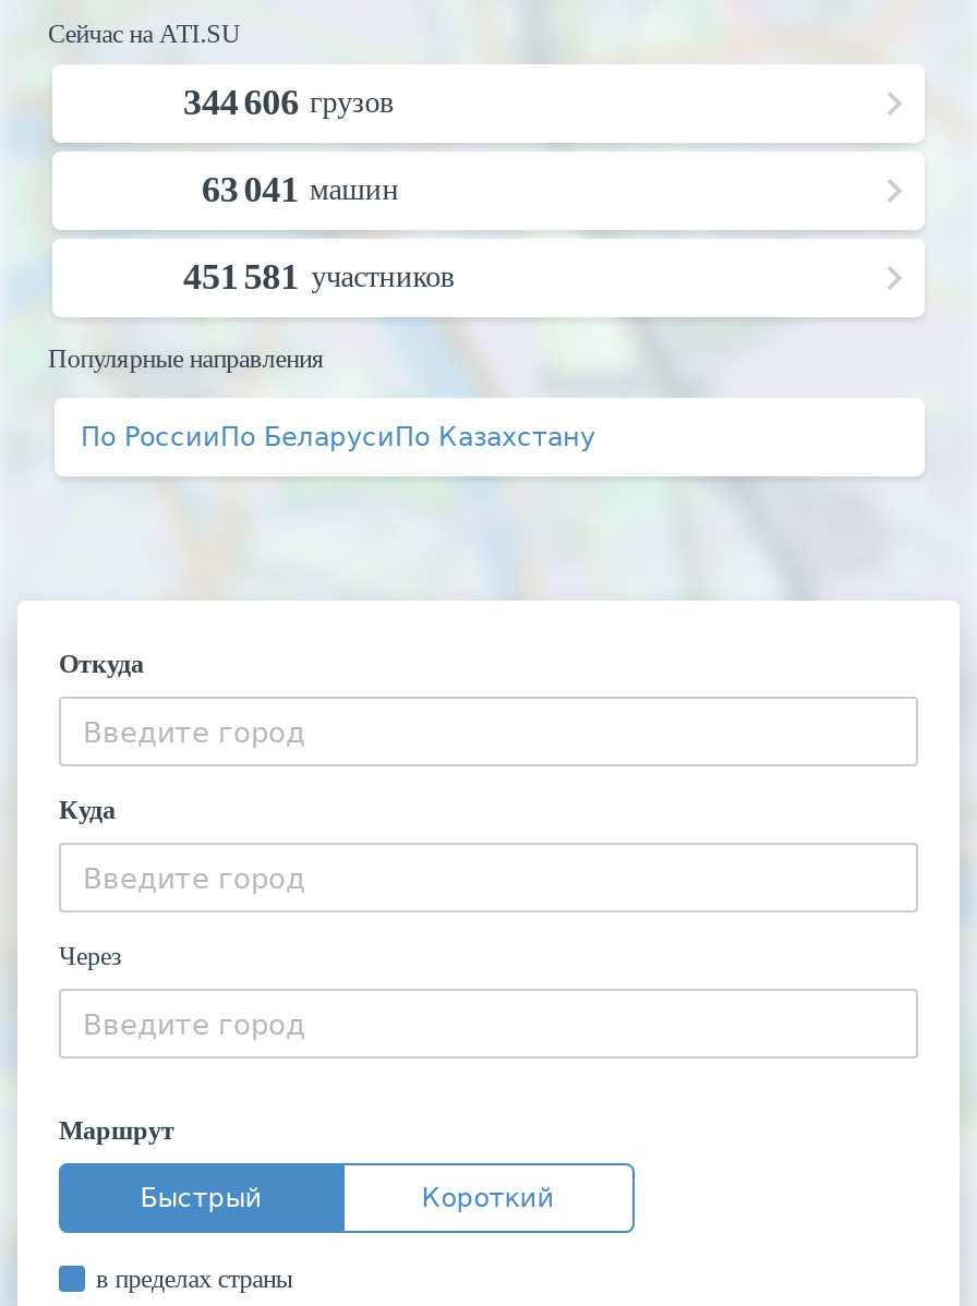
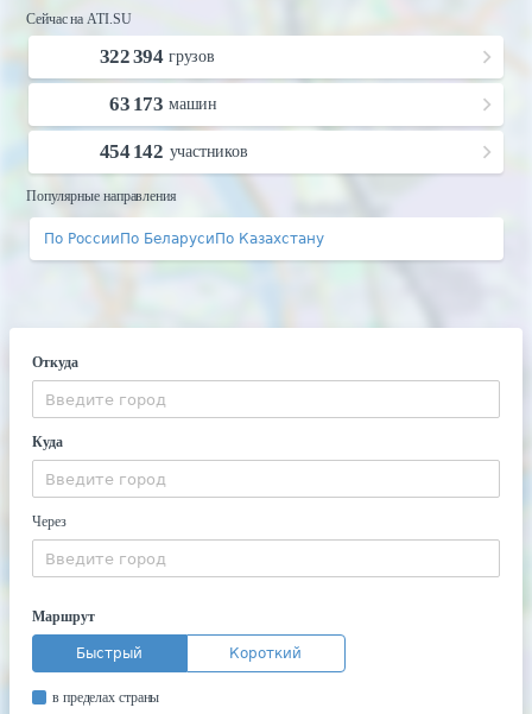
- 344 606 грузов
+ 322 394 грузов

- 63 041 машин
+ 63 173 машин

- 451 581 участников
+ 454 142 участников
